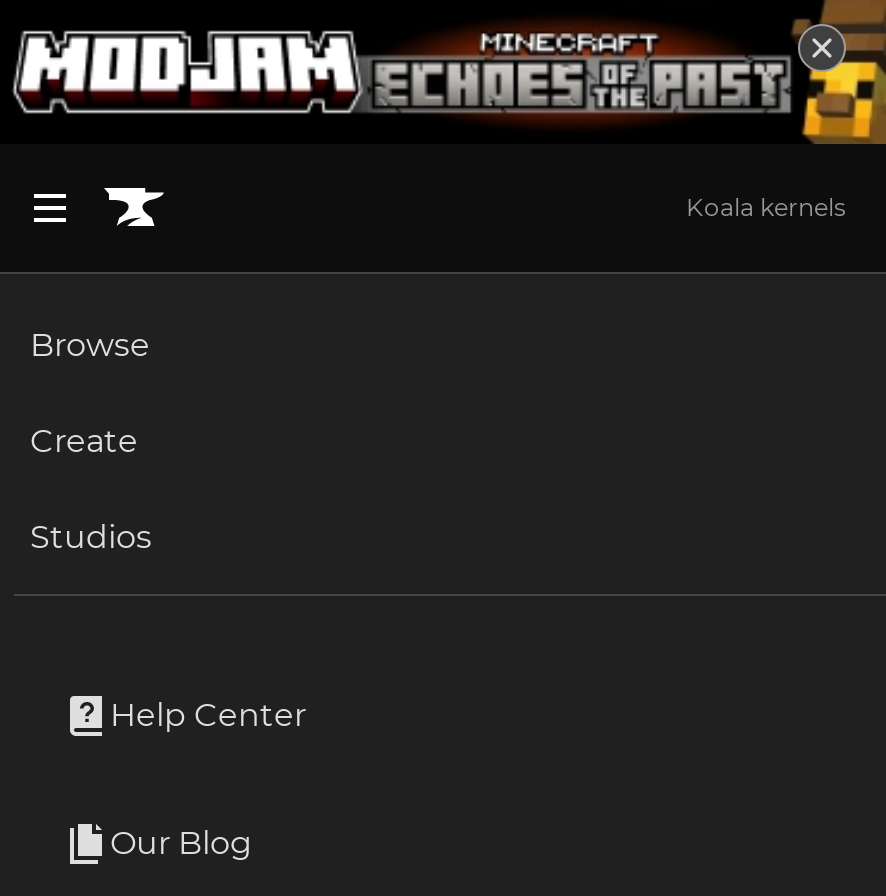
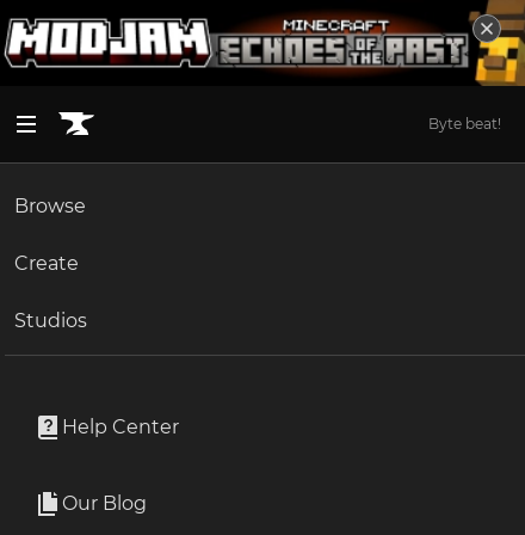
- Koala kernels
+ Byte beat!
